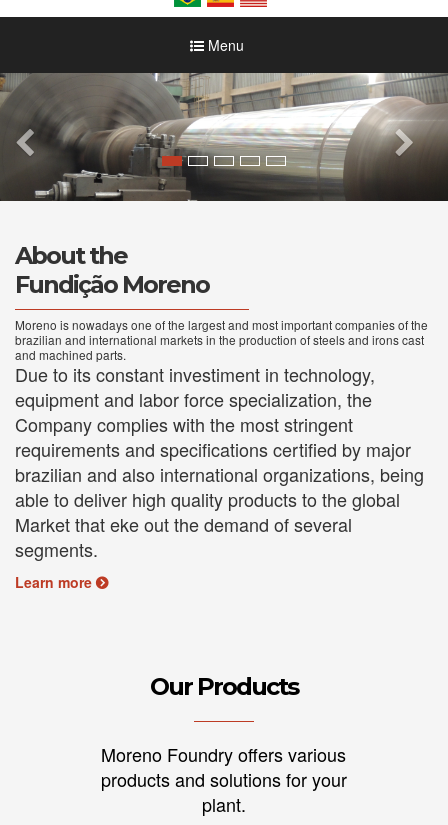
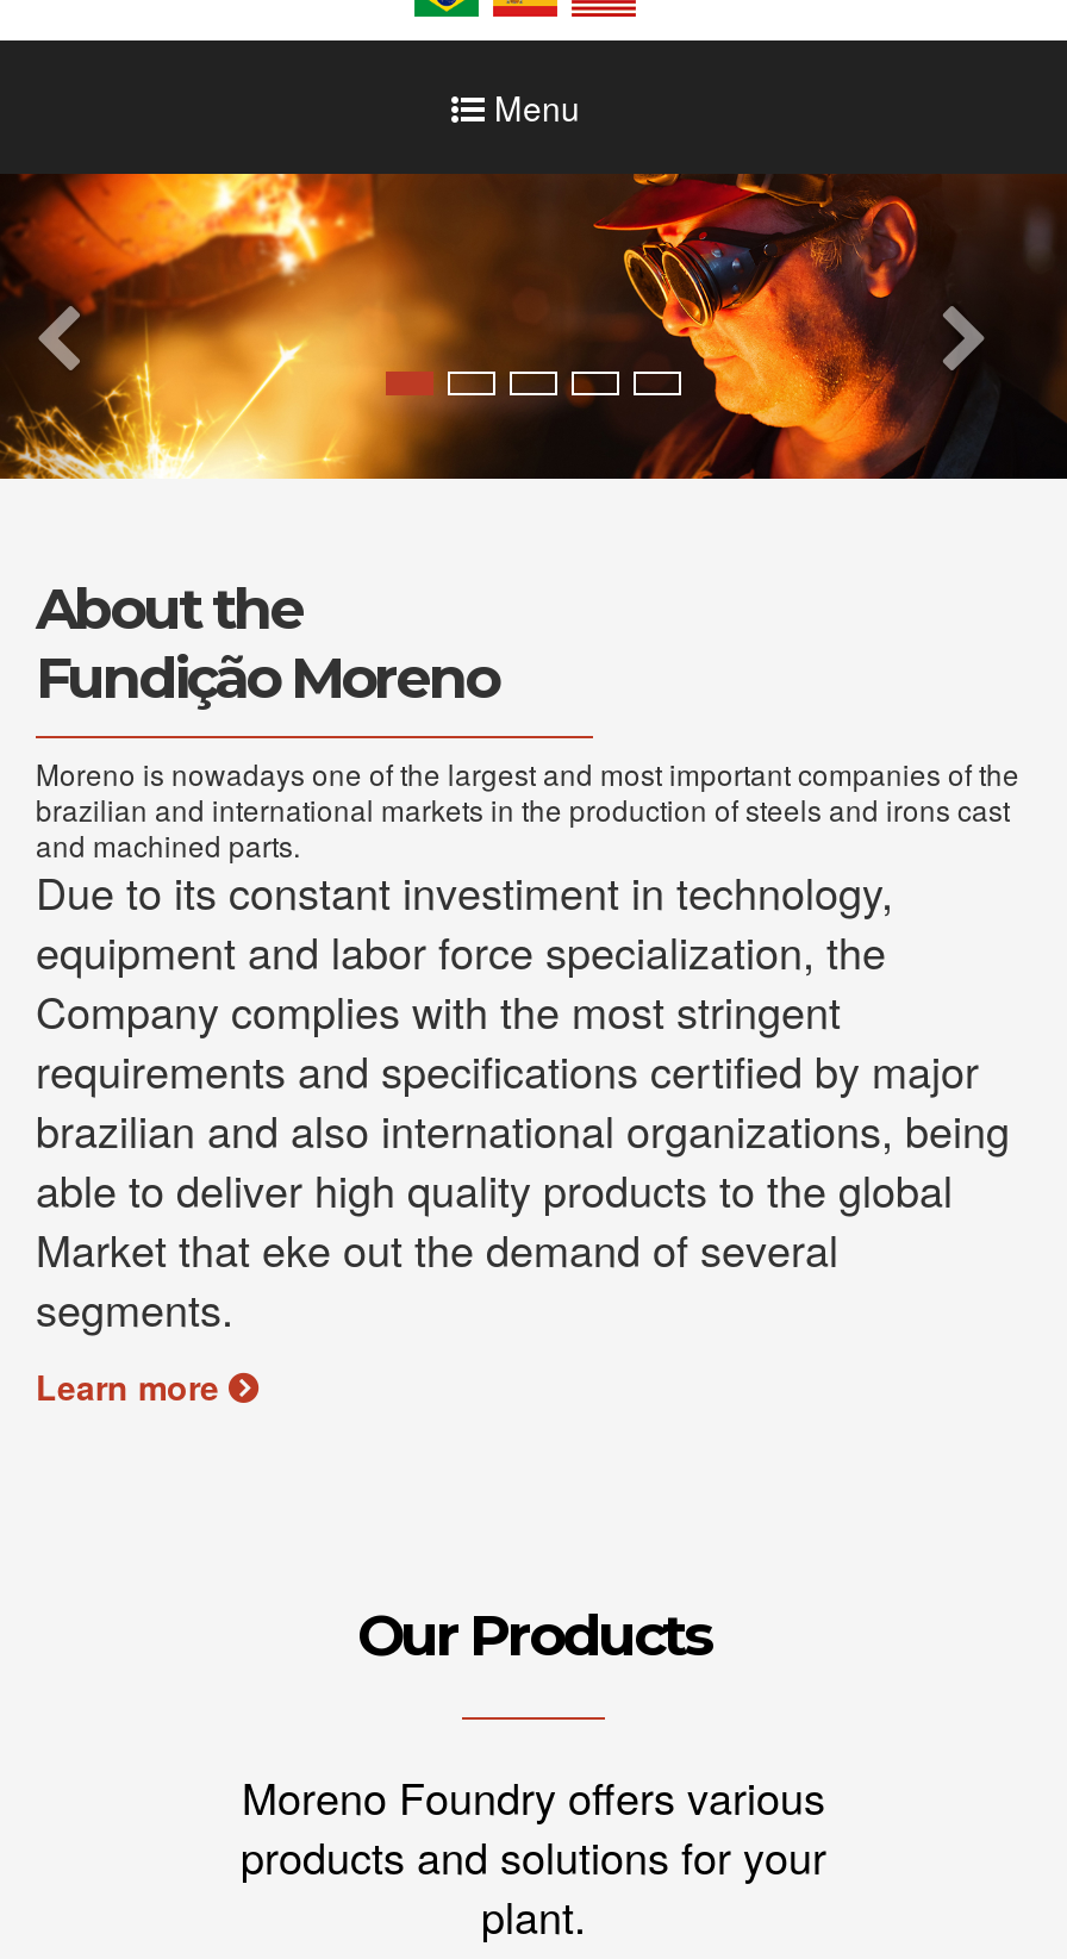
- [image]
+ [image]
